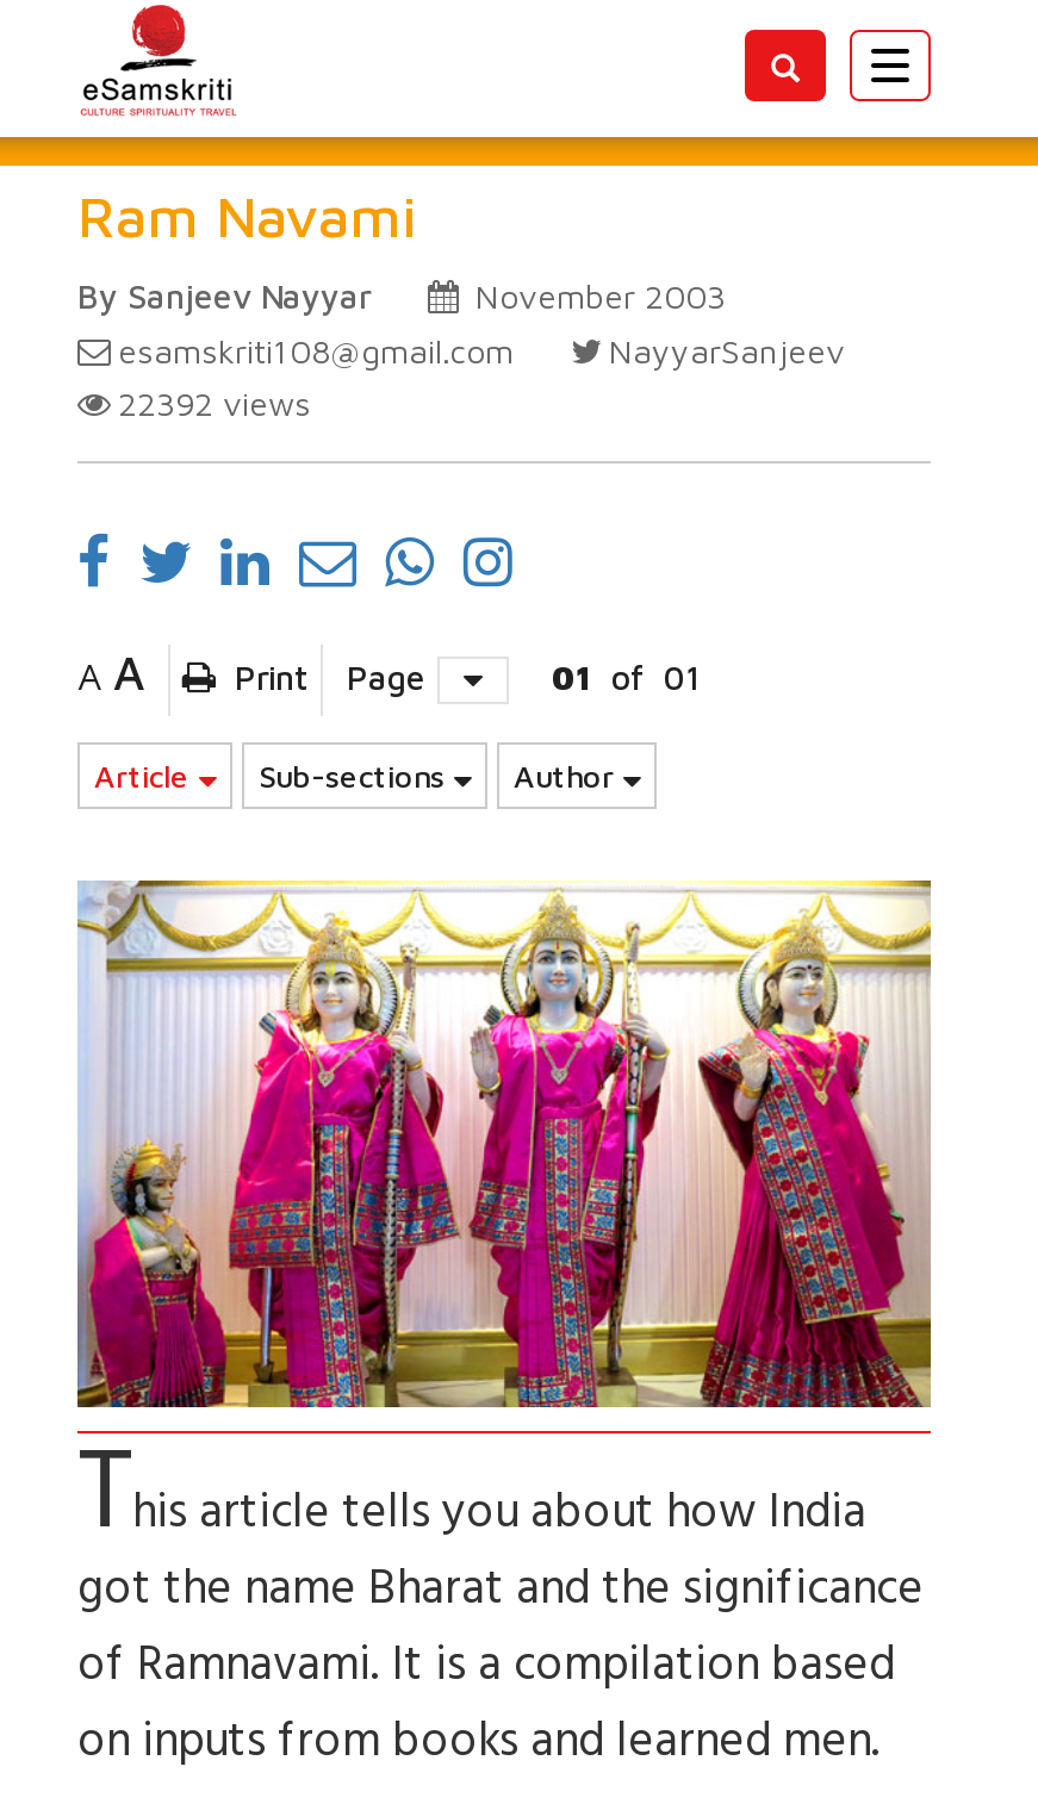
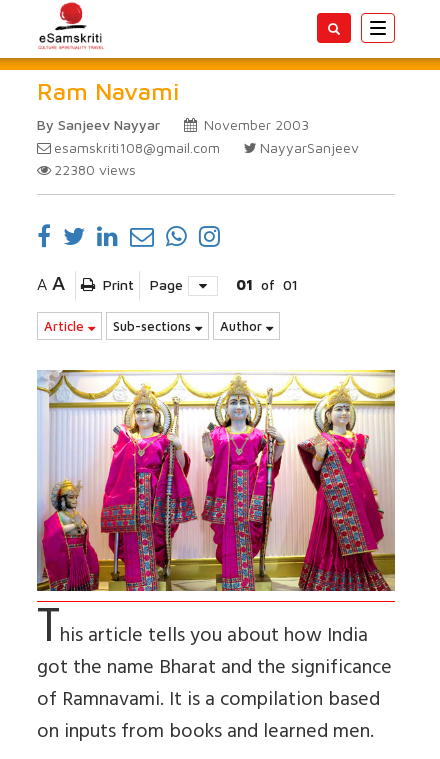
- 22392 views
+ 22380 views
